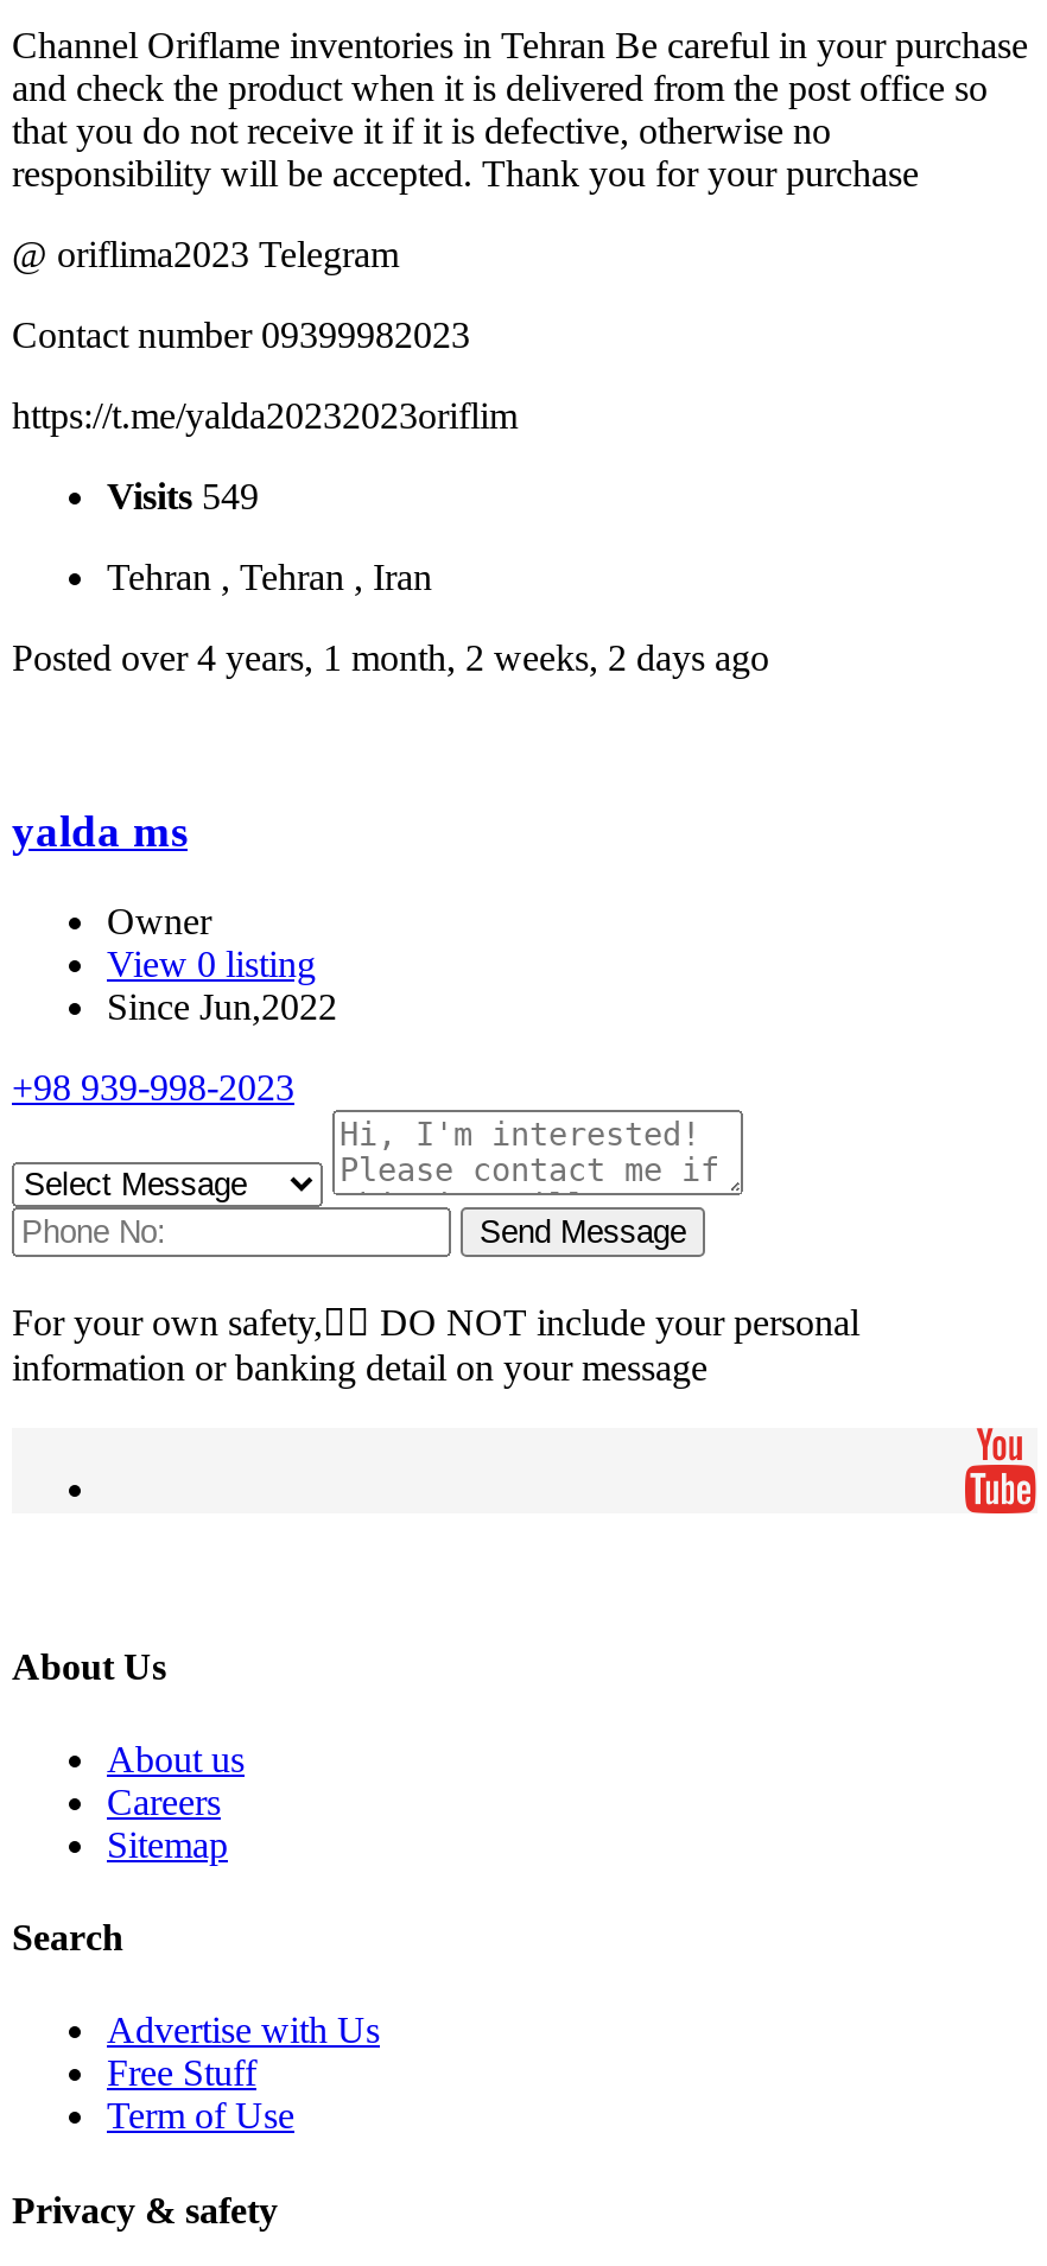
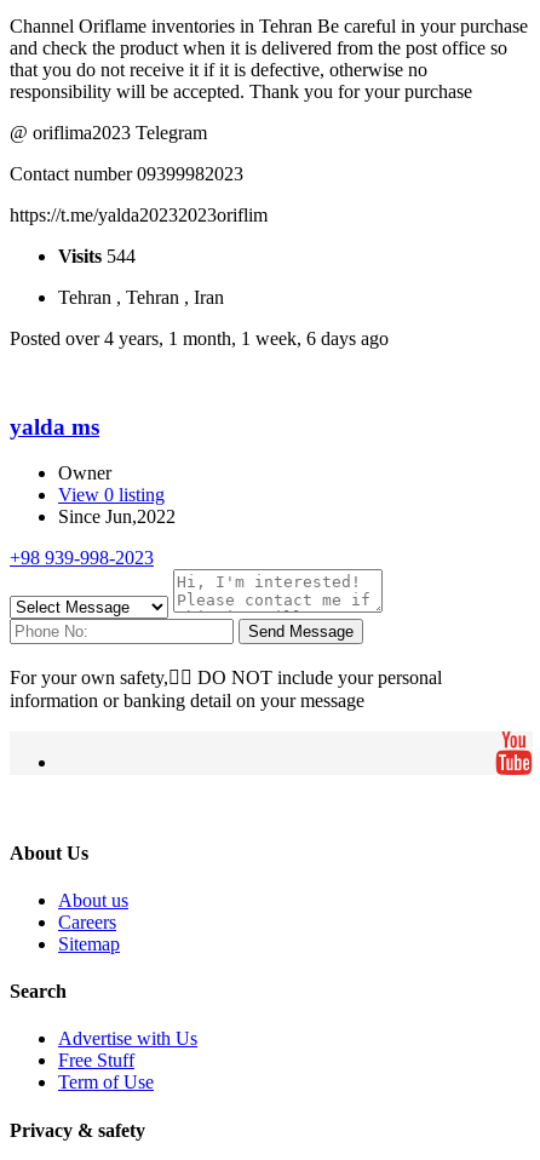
- Visits 549
+ Visits 544

- Posted over 4 years, 1 month, 2 weeks, 2 days ago
+ Posted over 4 years, 1 month, 1 week, 6 days ago
